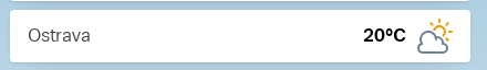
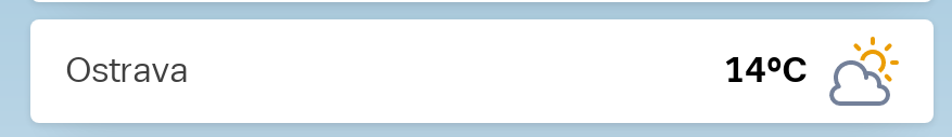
- 20°C
+ 14°C
